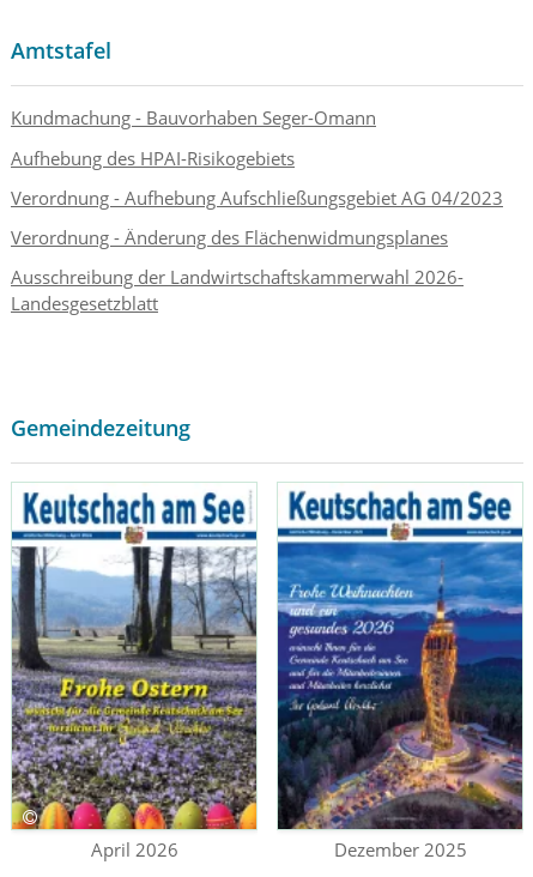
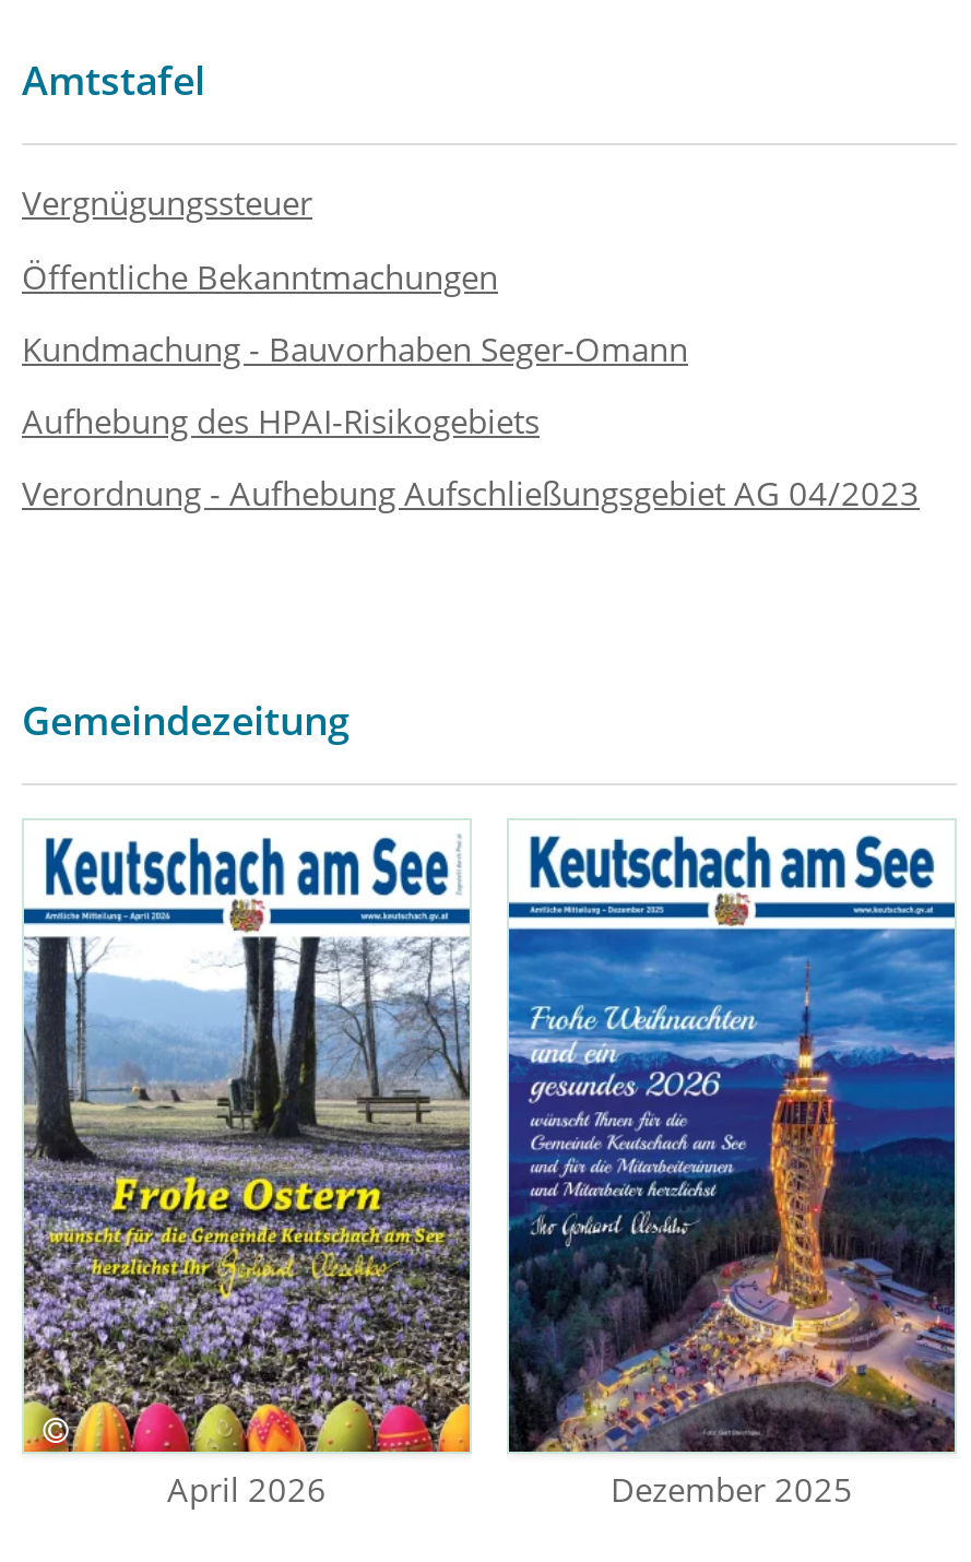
+ Vergnügungssteuer
+ Öffentliche Bekanntmachungen

moved down: Kundmachung - Bauvorhaben Seger-Omann | Aufhebung des HPAI-Risikogebiets | Verordnung - Aufhebung Aufschließungsgebiet AG 04/2023

- Verordnung - Änderung des Flächenwidmungsplanes
- Ausschreibung der Landwirtschaftskammerwahl 2026-
- Landesgesetzblatt
